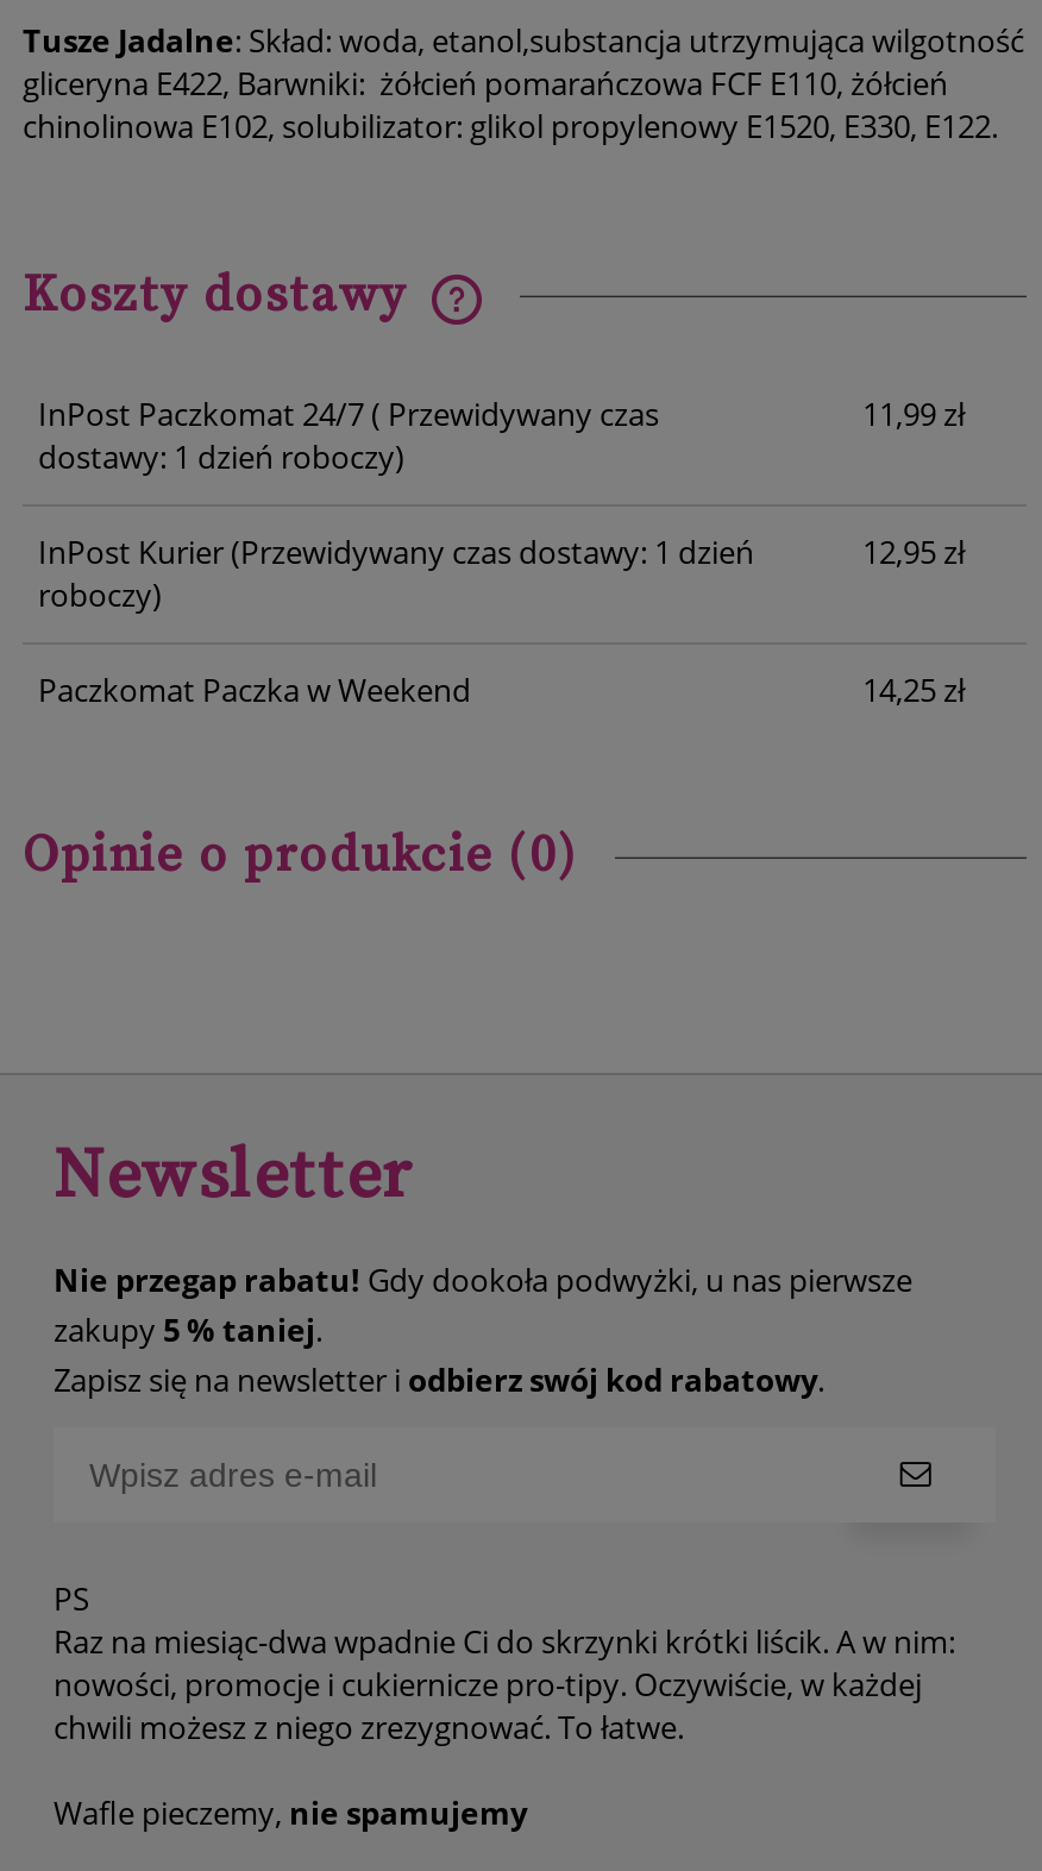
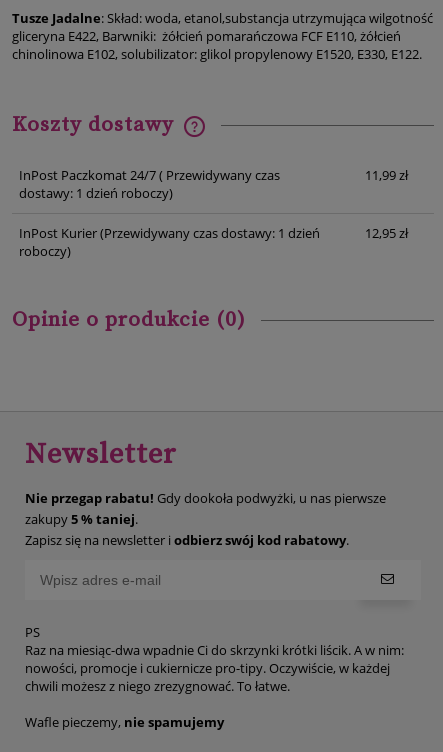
- Paczkomat Paczka w Weekend
- 14,25 zł
